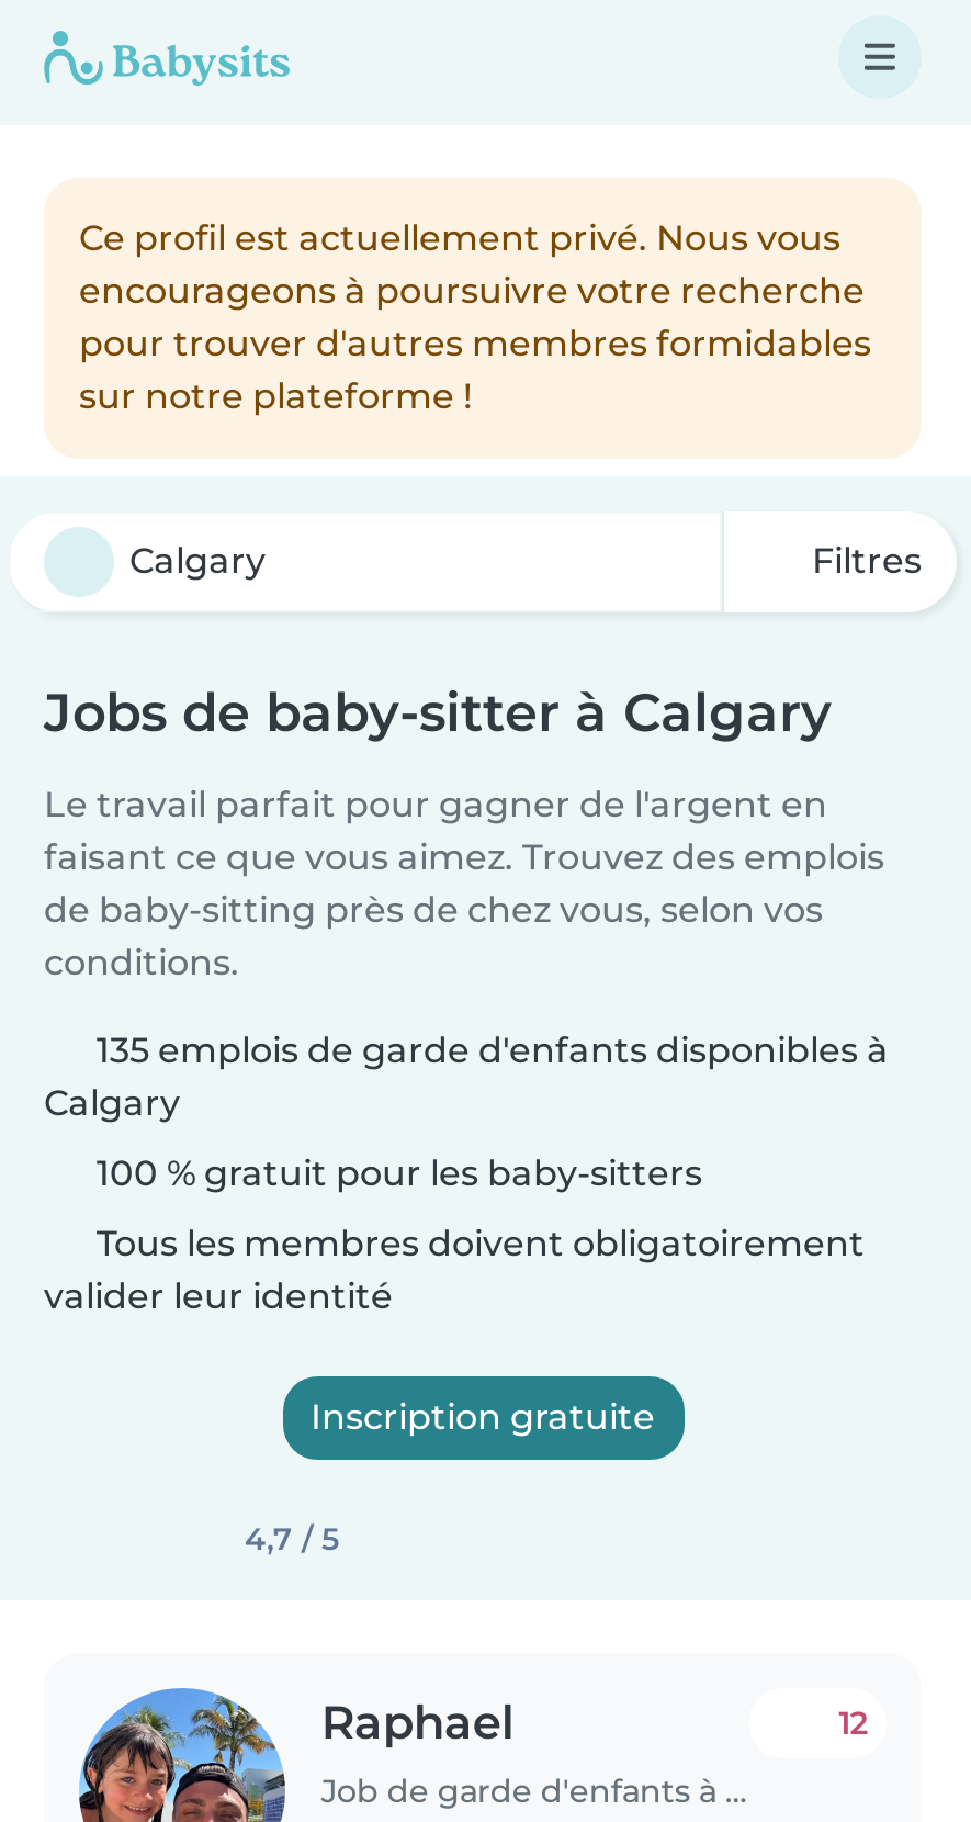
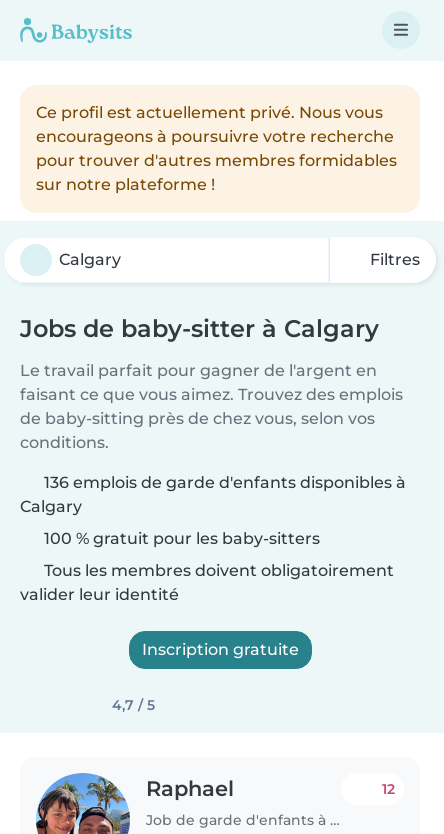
- 135 emplois de garde d'enfants disponibles à
+ 136 emplois de garde d'enfants disponibles à
